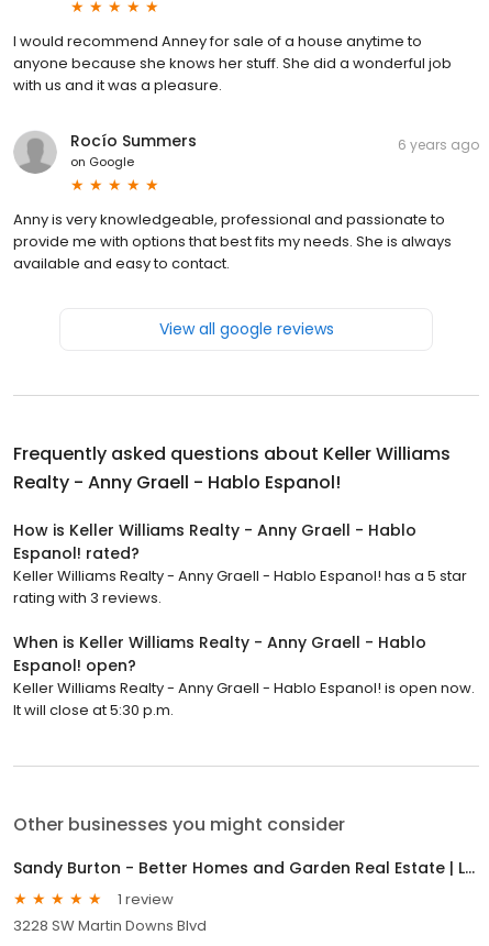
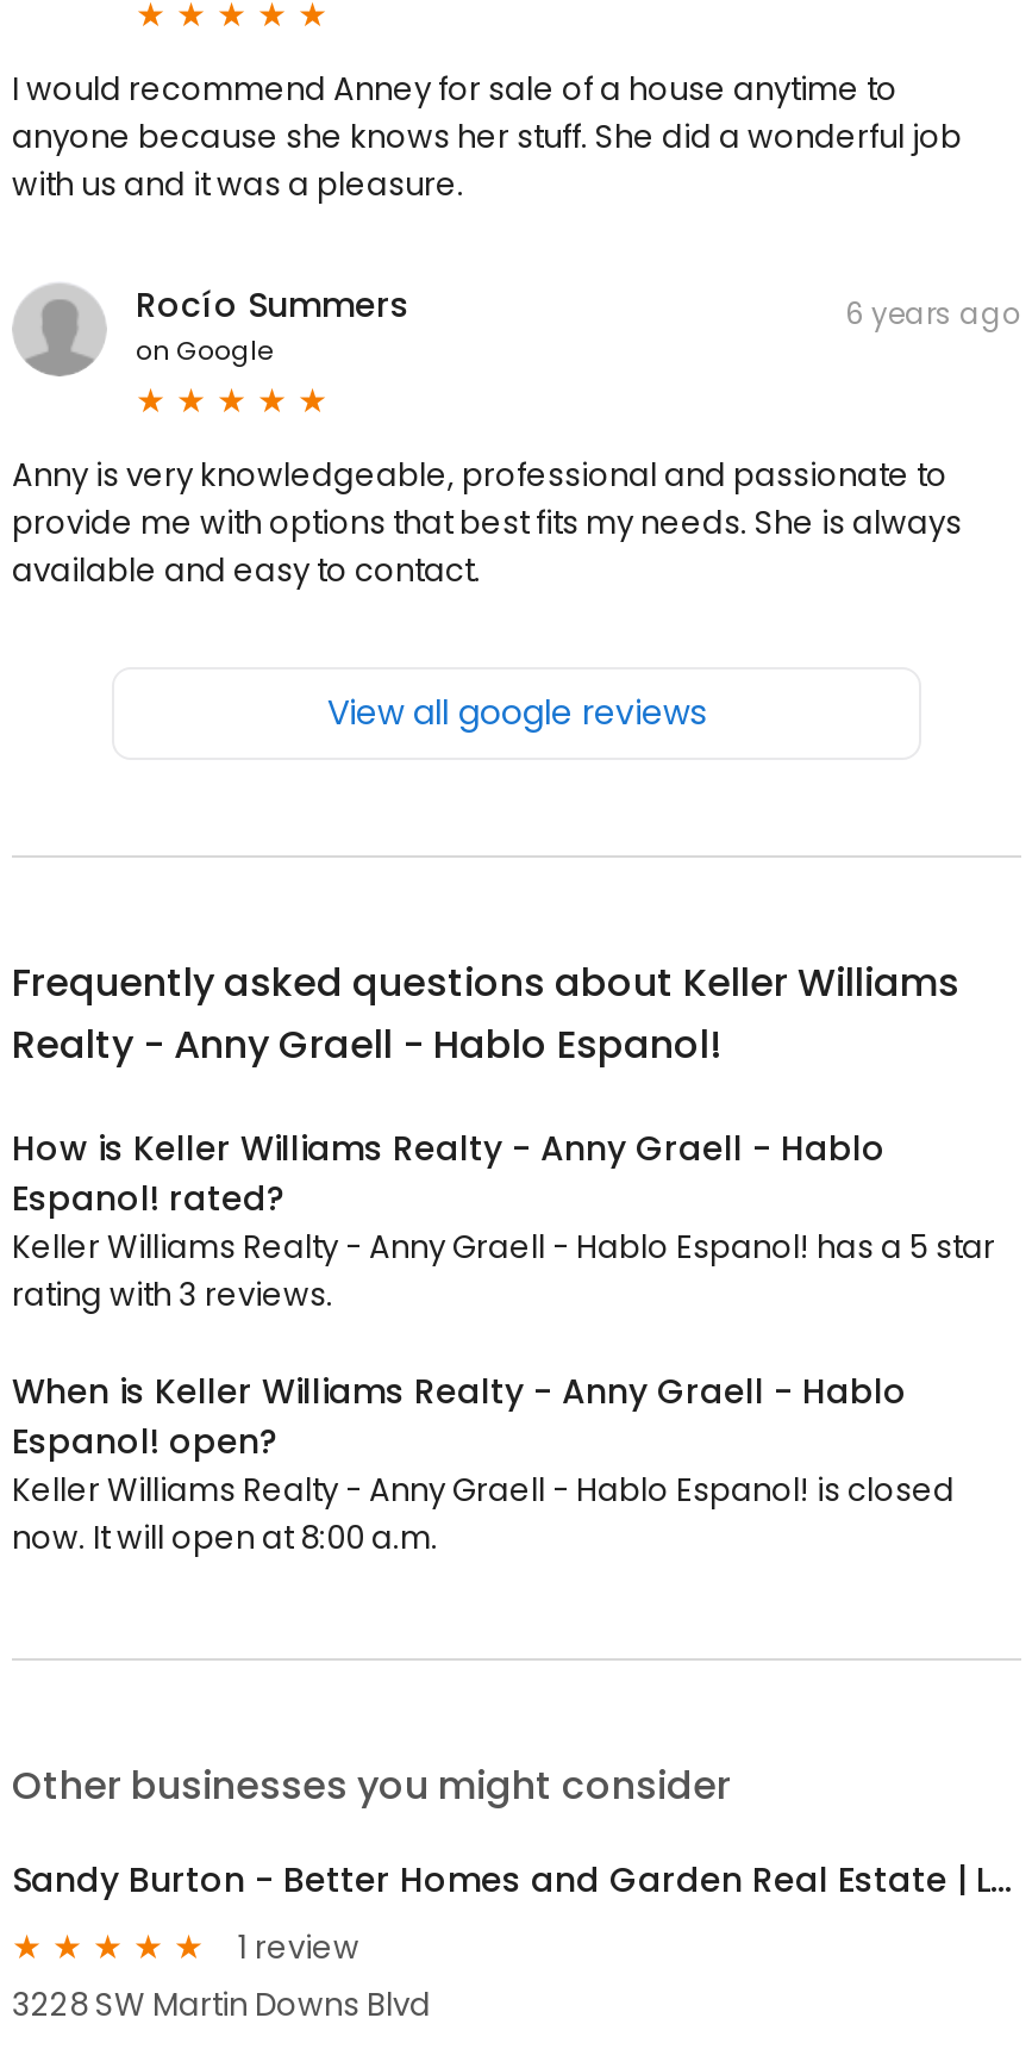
- Keller Williams Realty - Anny Graell - Hablo Espanol! is open now.
- It will close at 5:30 p.m.
+ Keller Williams Realty - Anny Graell - Hablo Espanol! is closed
+ now. It will open at 8:00 a.m.
